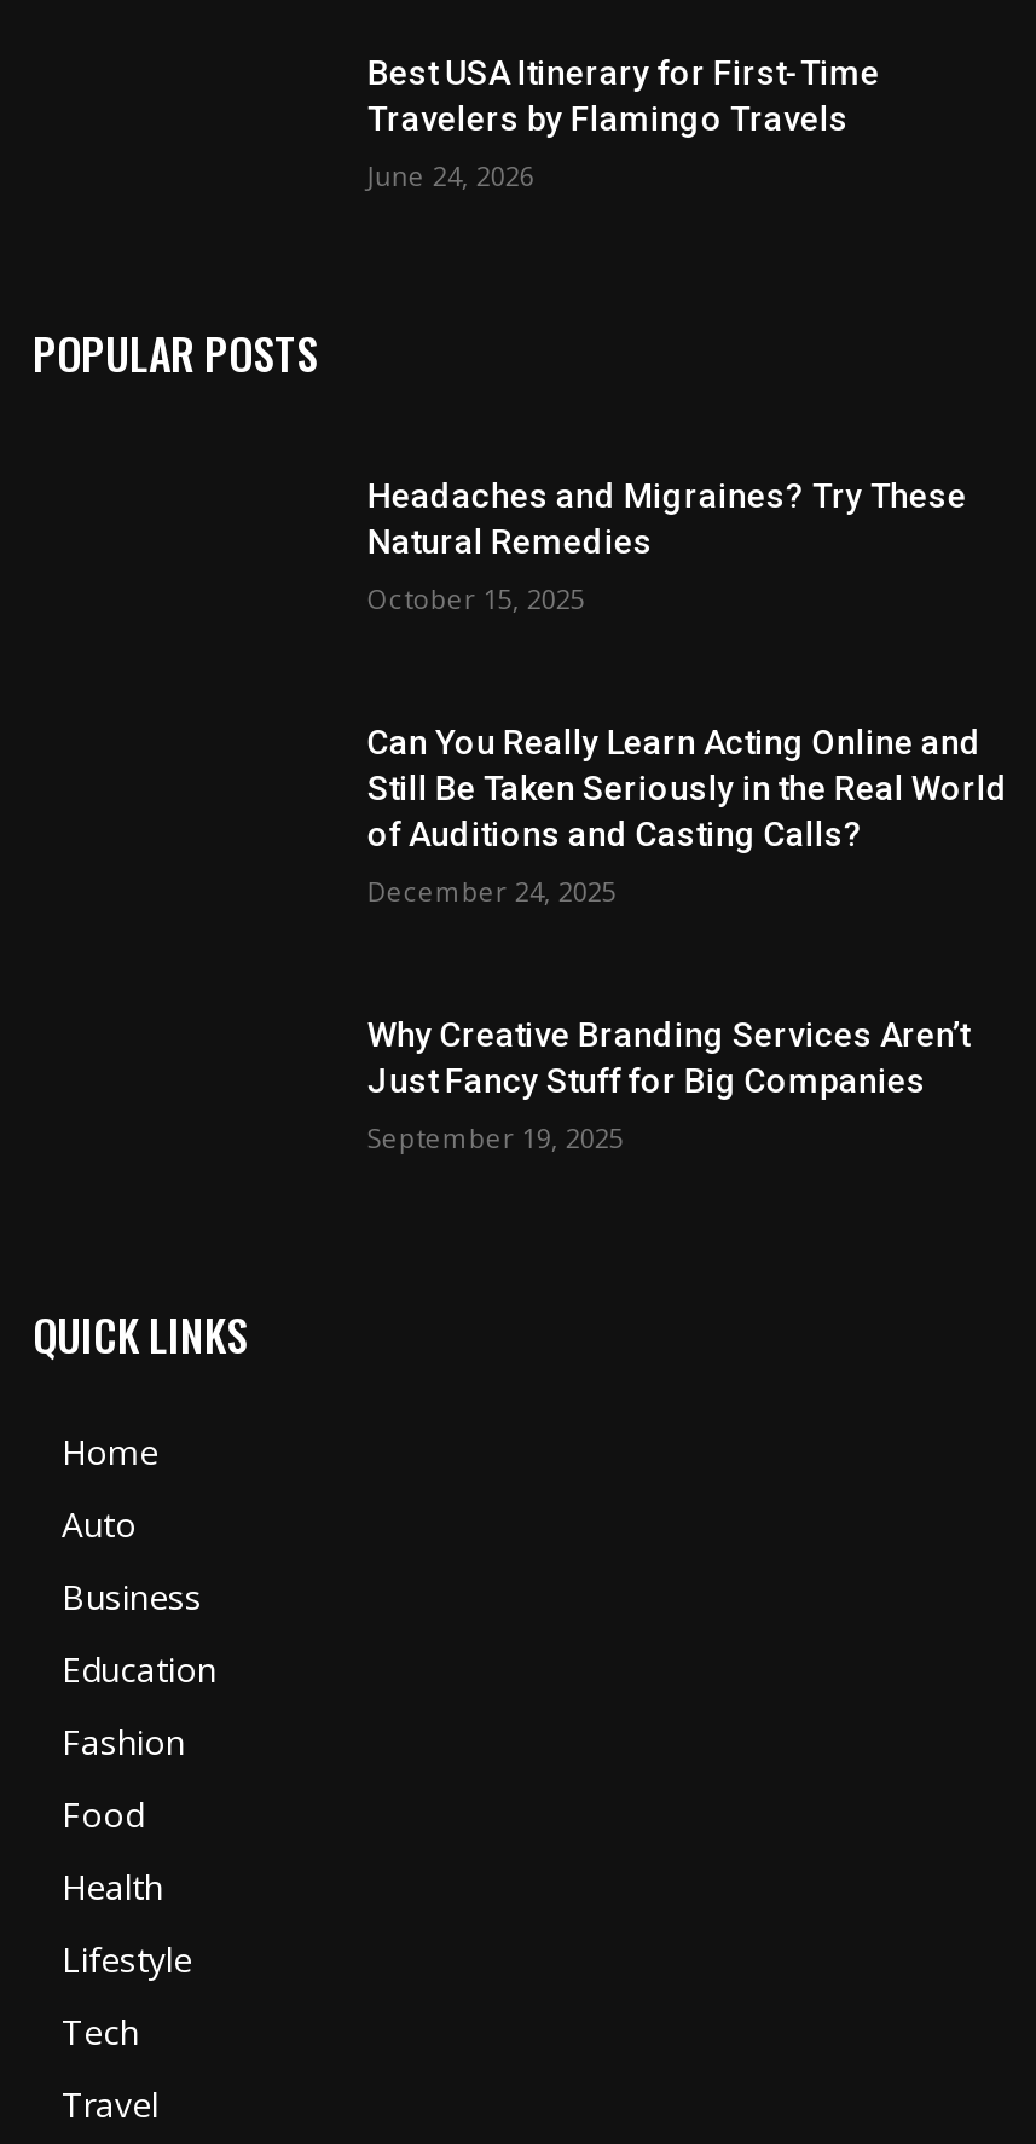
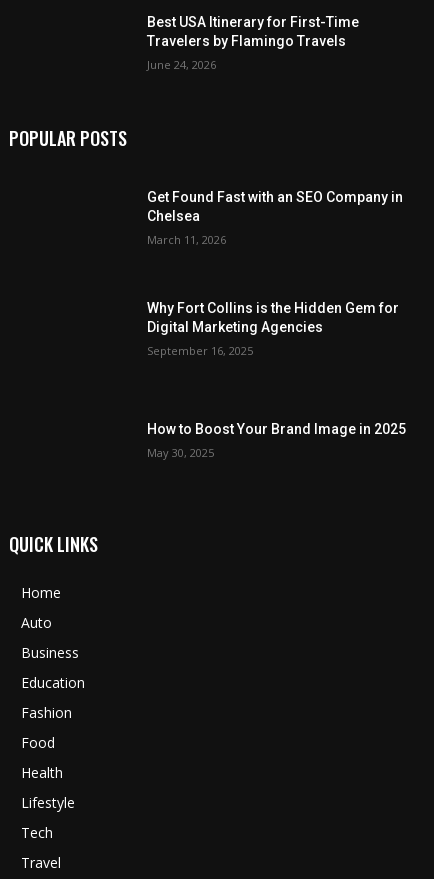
- Headaches and Migraines? Try These
- Natural Remedies
+ Get Found Fast with an SEO Company in
+ Chelsea

- October 15, 2025
+ March 11, 2026

- Can You Really Learn Acting Online and
- Still Be Taken Seriously in the Real World
- of Auditions and Casting Calls?
+ Why Fort Collins is the Hidden Gem for
+ Digital Marketing Agencies

- December 24, 2025
+ September 16, 2025

- Why Creative Branding Services Aren’t
- Just Fancy Stuff for Big Companies
+ How to Boost Your Brand Image in 2025

- September 19, 2025
+ May 30, 2025
